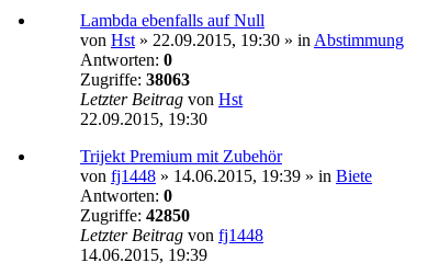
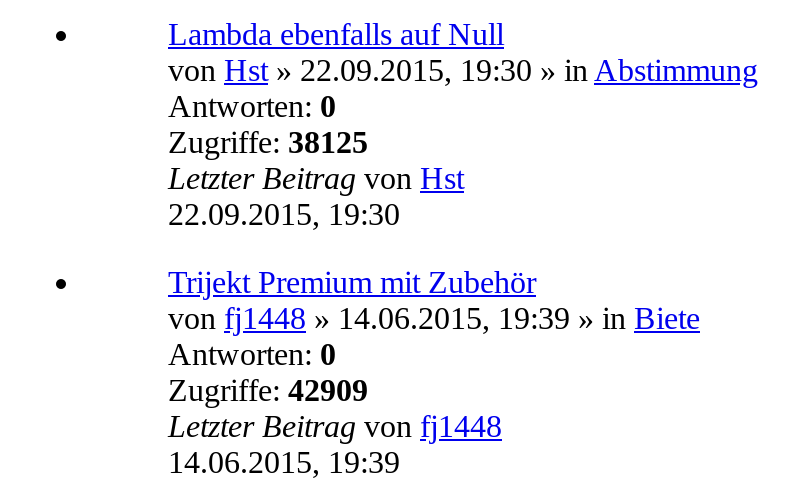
- Zugriffe: 38063
+ Zugriffe: 38125

- Zugriffe: 42850
+ Zugriffe: 42909
